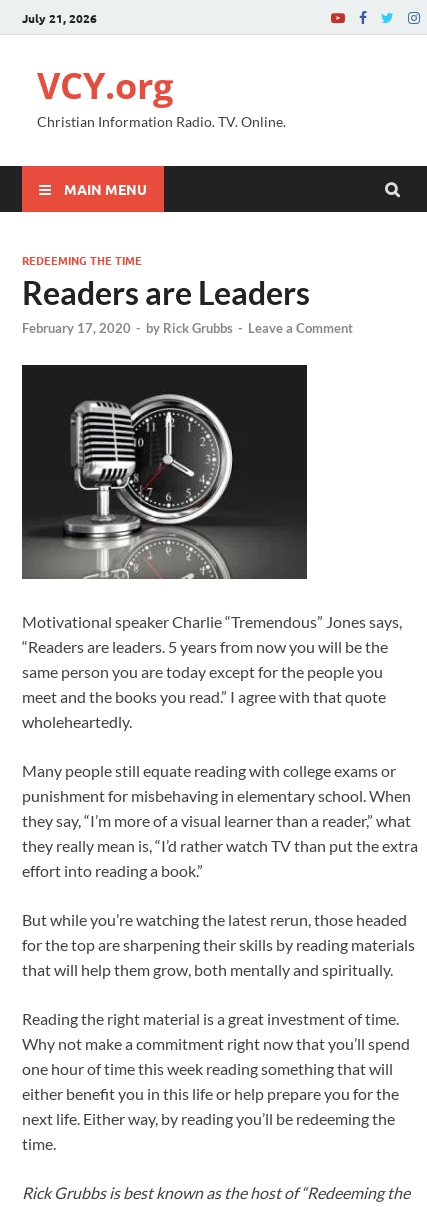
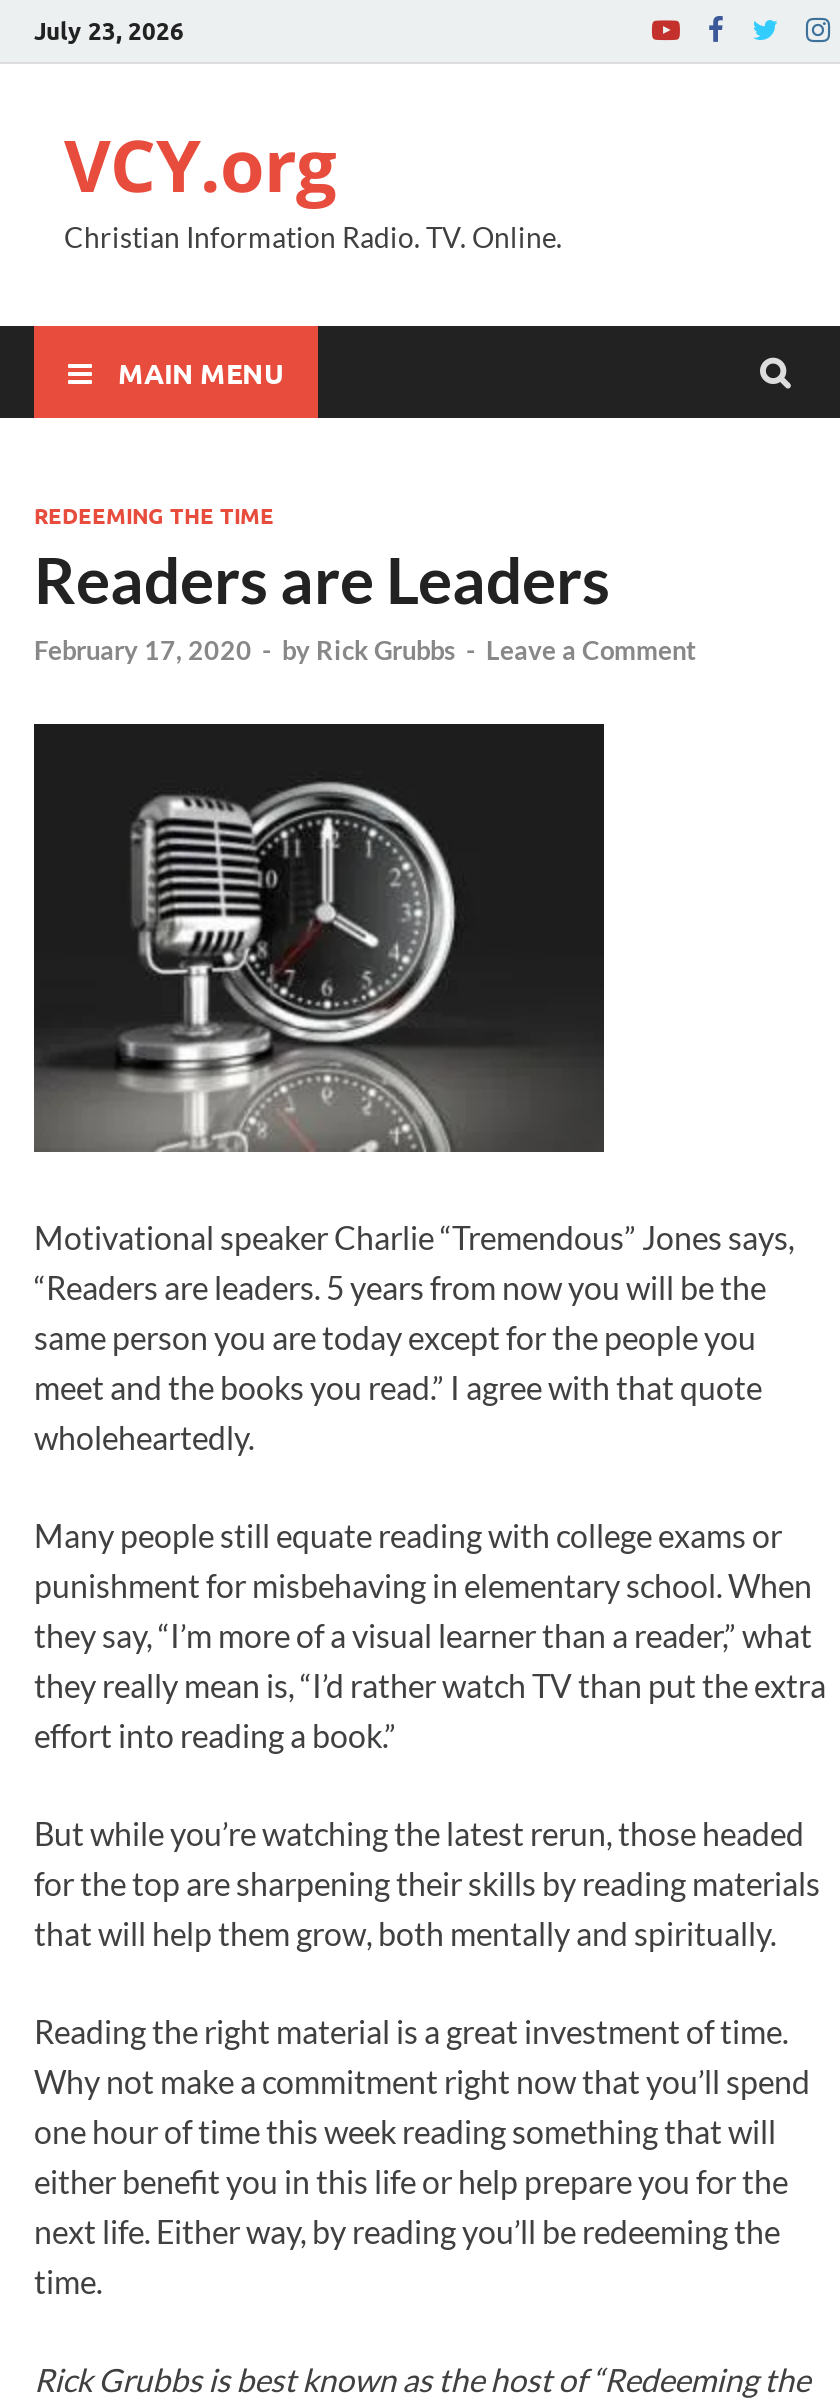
- July 21, 2026
+ July 23, 2026
